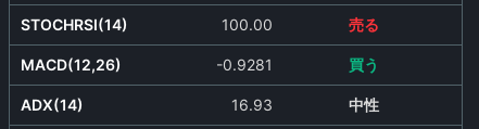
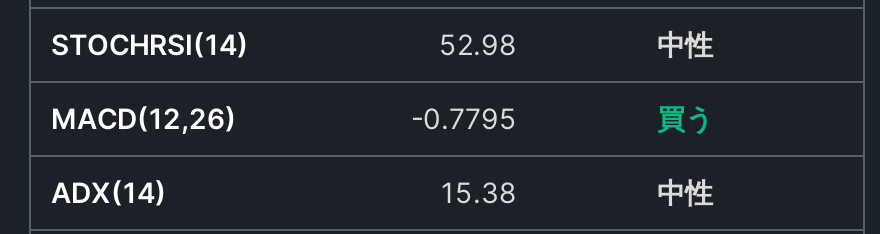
- 100.00
- 売る
+ 52.98
+ 中性

- -0.9281
+ -0.7795

- 16.93
+ 15.38
